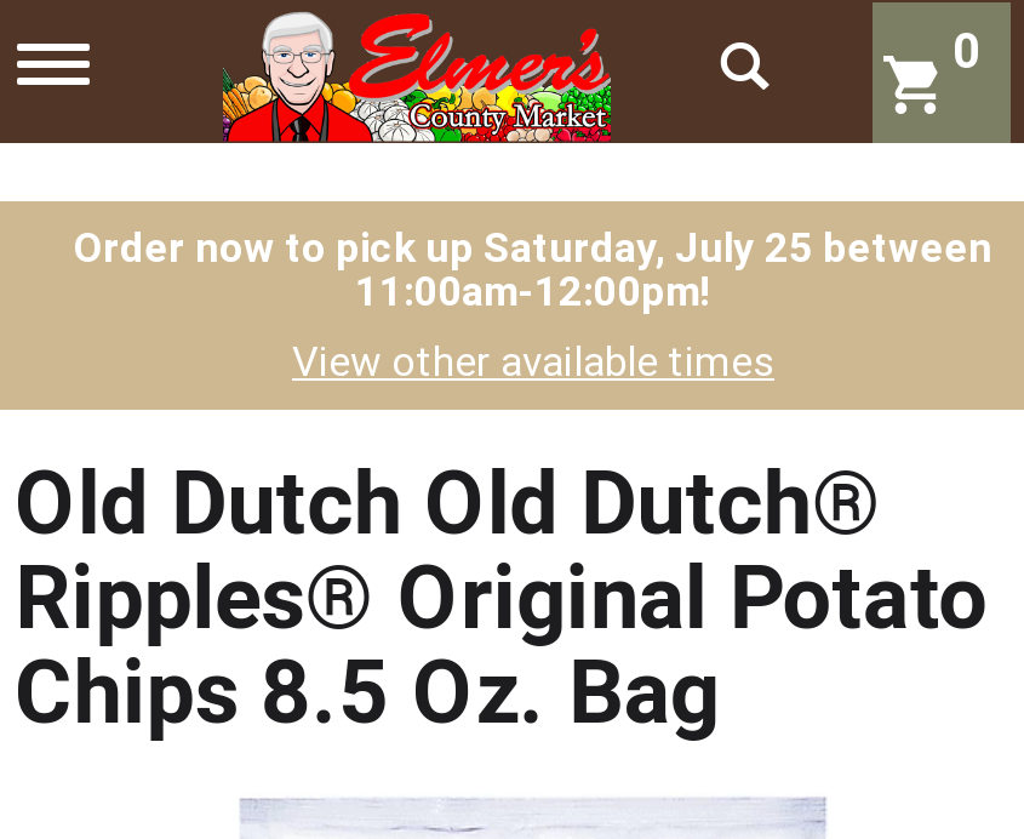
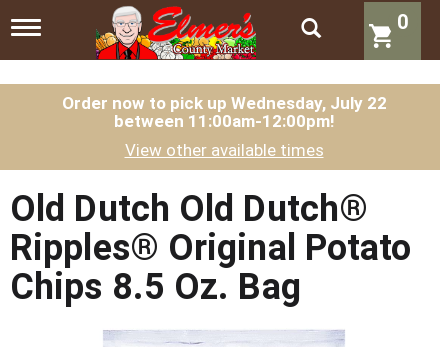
- Order now to pick up Saturday, July 25 between
- 11:00am-12:00pm!
+ Order now to pick up Wednesday, July 22
+ between 11:00am-12:00pm!
